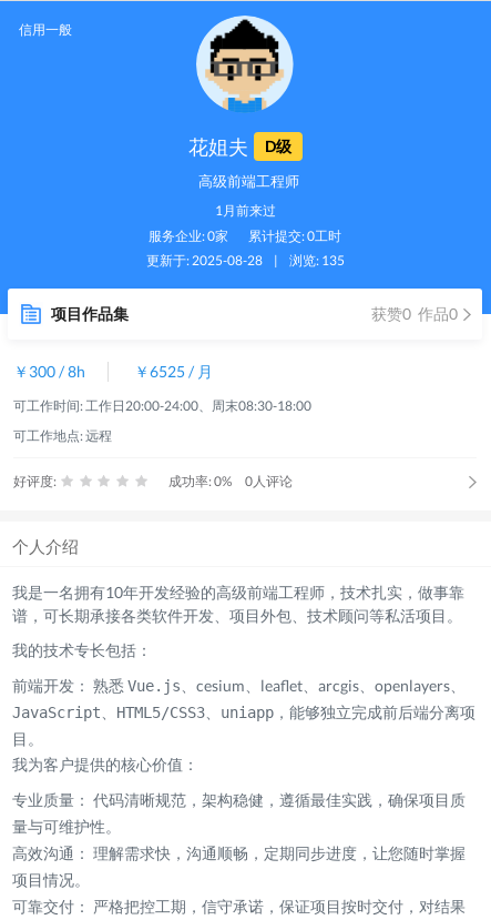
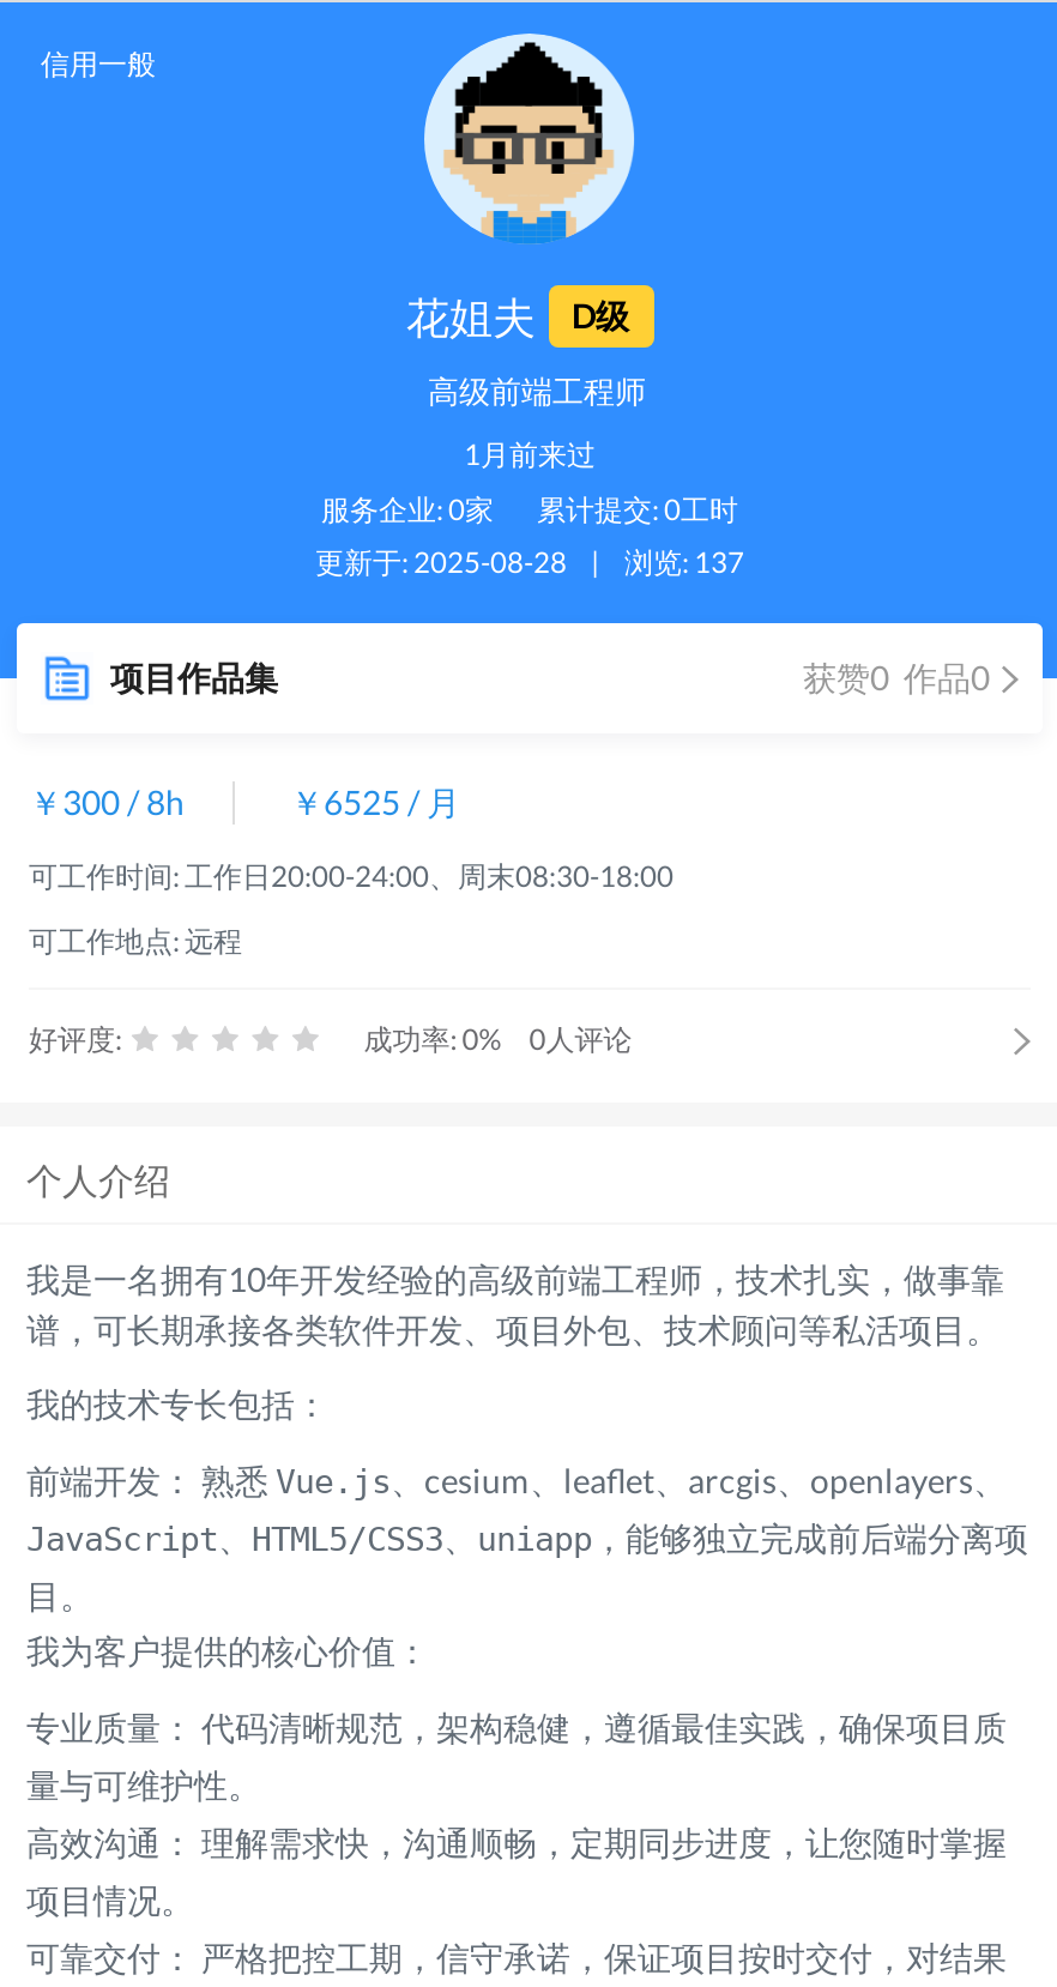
- 浏览: 135
+ 浏览: 137
